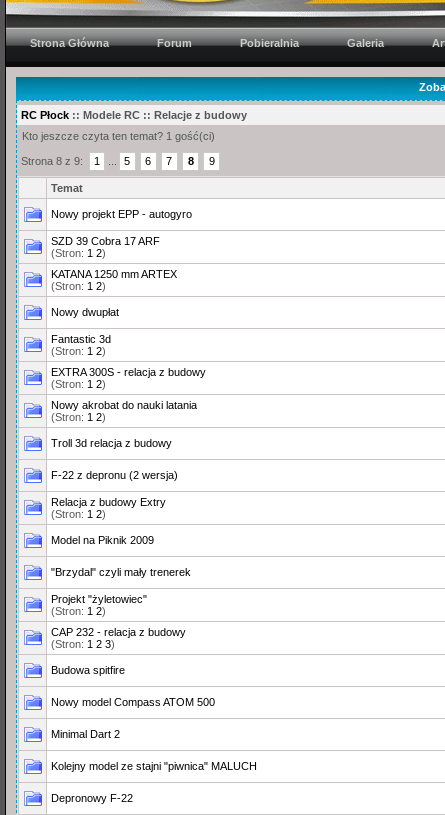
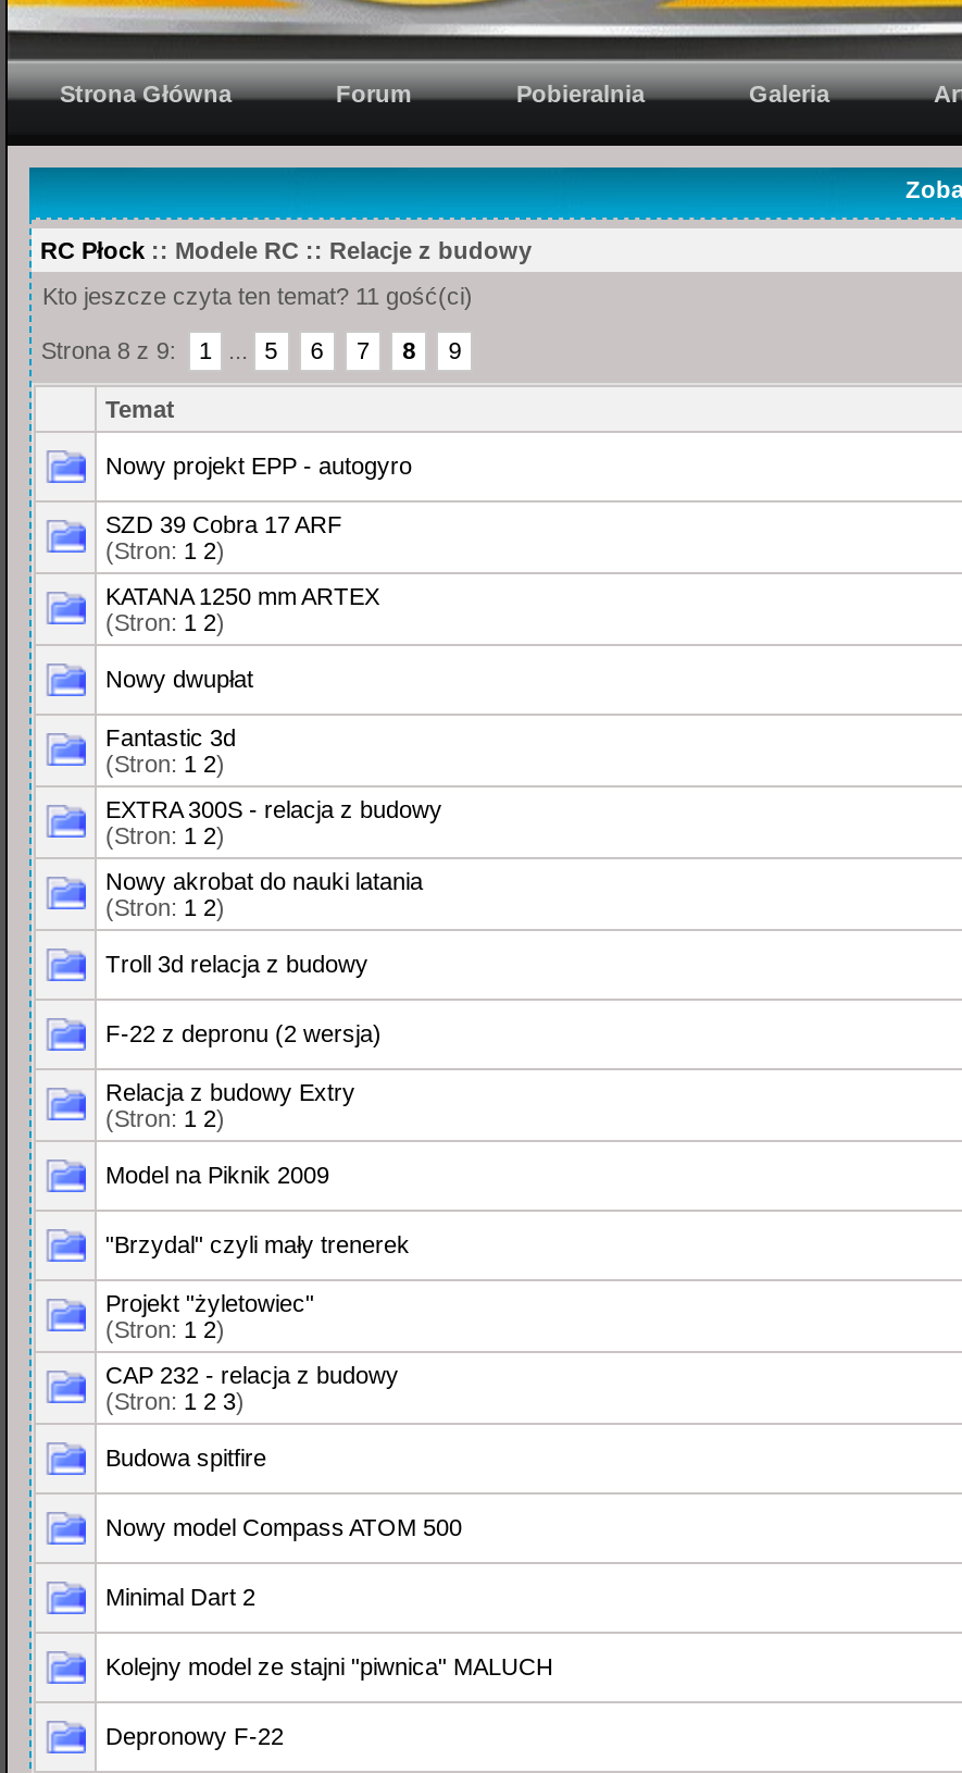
- Kto jeszcze czyta ten temat? 1 gość(ci)
+ Kto jeszcze czyta ten temat? 11 gość(ci)
